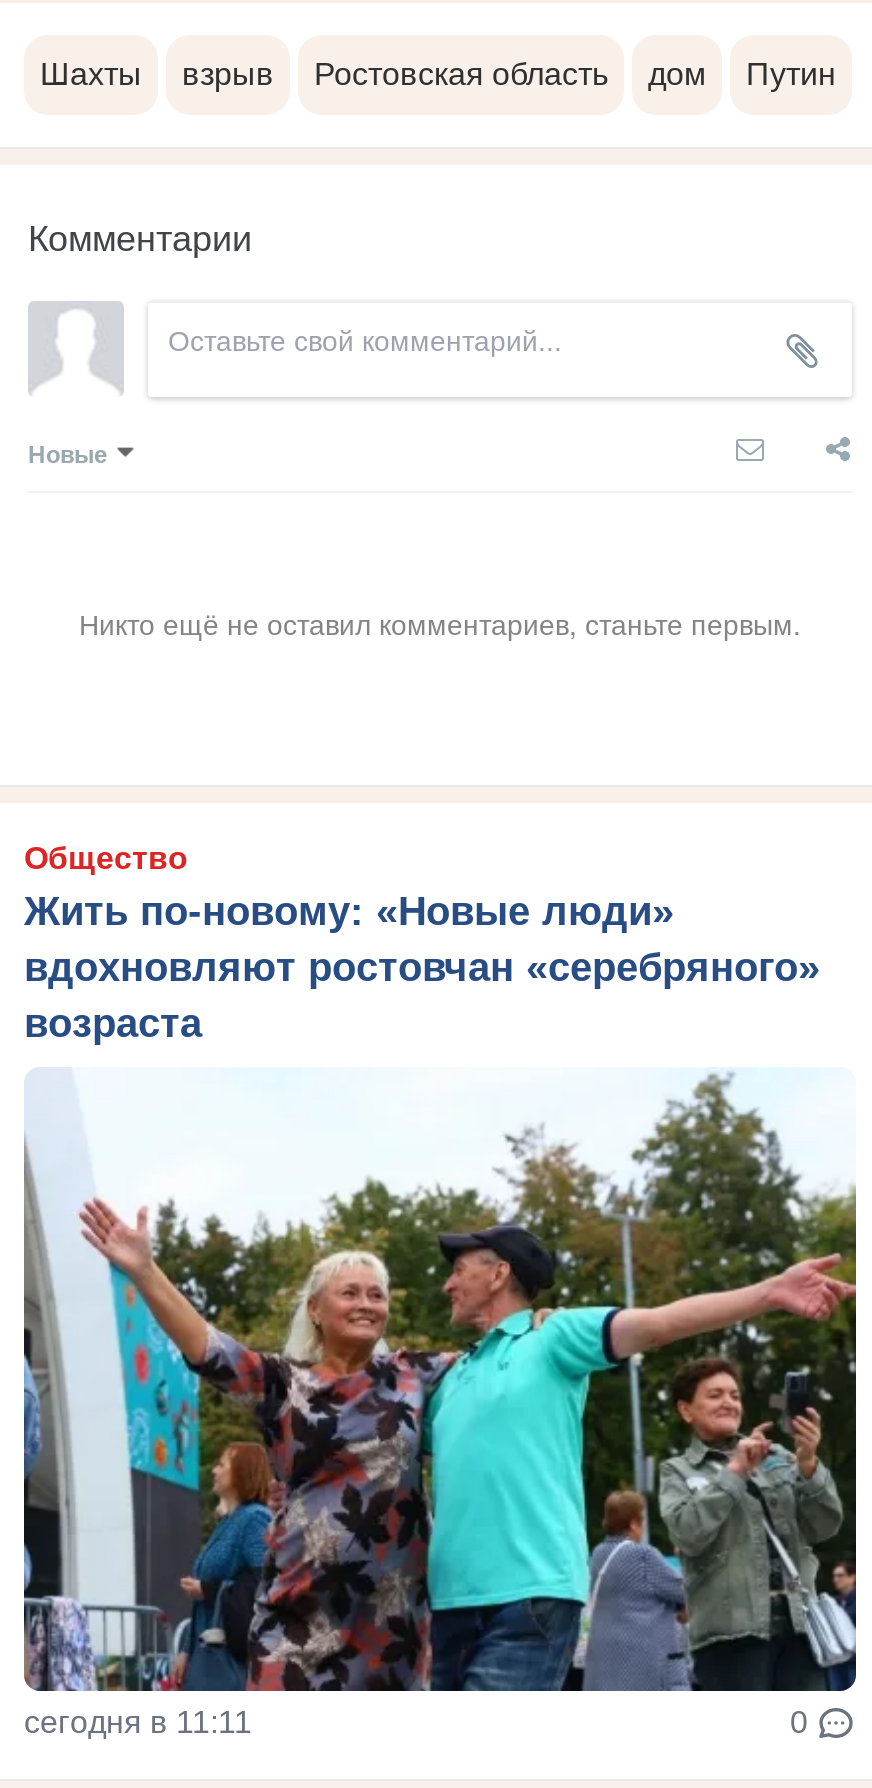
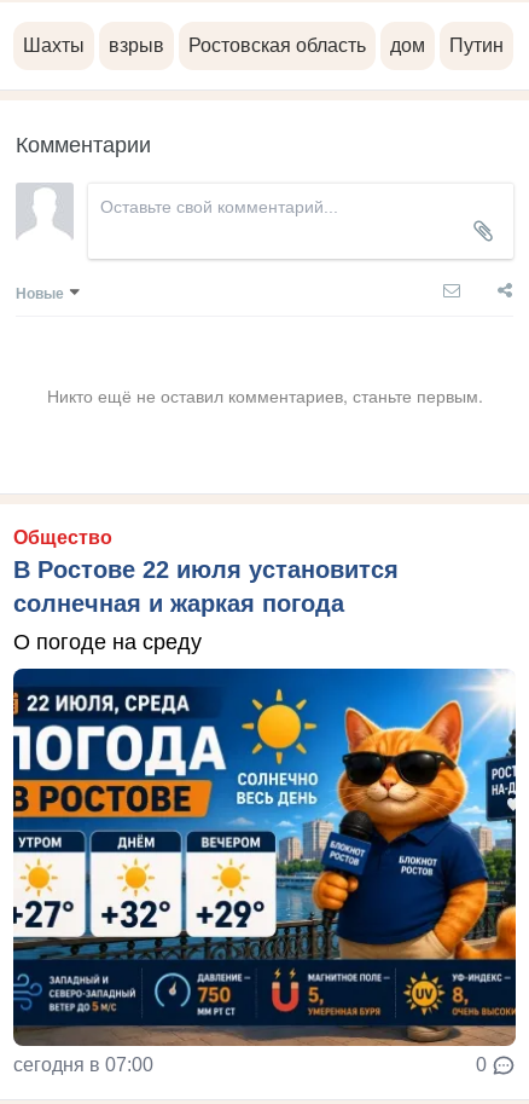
- Жить по-новому: «Новые люди»
- вдохновляют ростовчан «серебряного»
- возраста
+ В Ростове 22 июля установится
+ солнечная и жаркая погода
+ О погоде на среду

- [image]
- сегодня в 11:11
+ [image]
+ сегодня в 07:00
